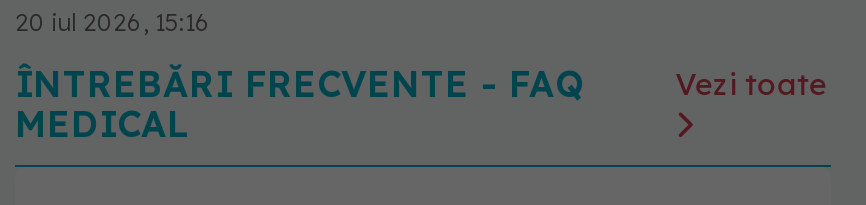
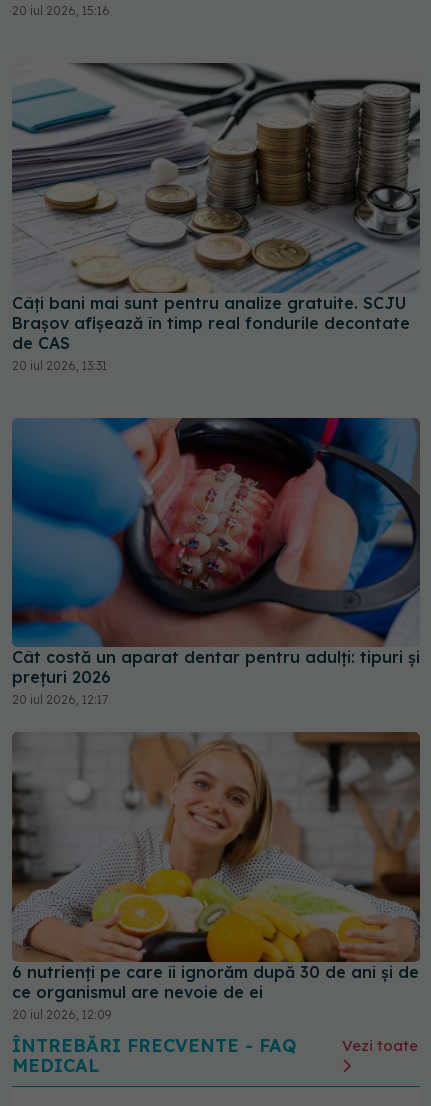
+ [image]
+ Câți bani mai sunt pentru analize gratuite. SCJU
+ Brașov afișează în timp real fondurile decontate
+ de CAS
+ 20 iul 2026, 13:31

+ [image]
+ Cât costă un aparat dentar pentru adulți: tipuri și
+ prețuri 2026
+ 20 iul 2026, 12:17

+ [image]
+ 6 nutrienți pe care îi ignorăm după 30 de ani și de
+ ce organismul are nevoie de ei
+ 20 iul 2026, 12:09
